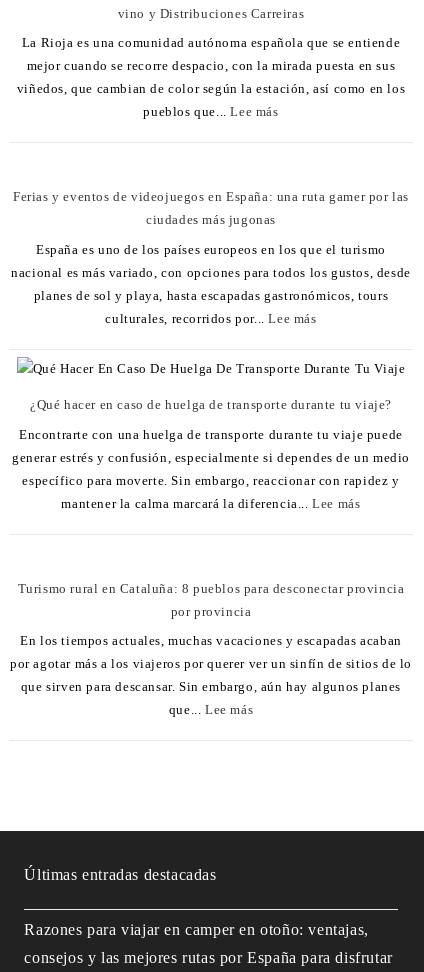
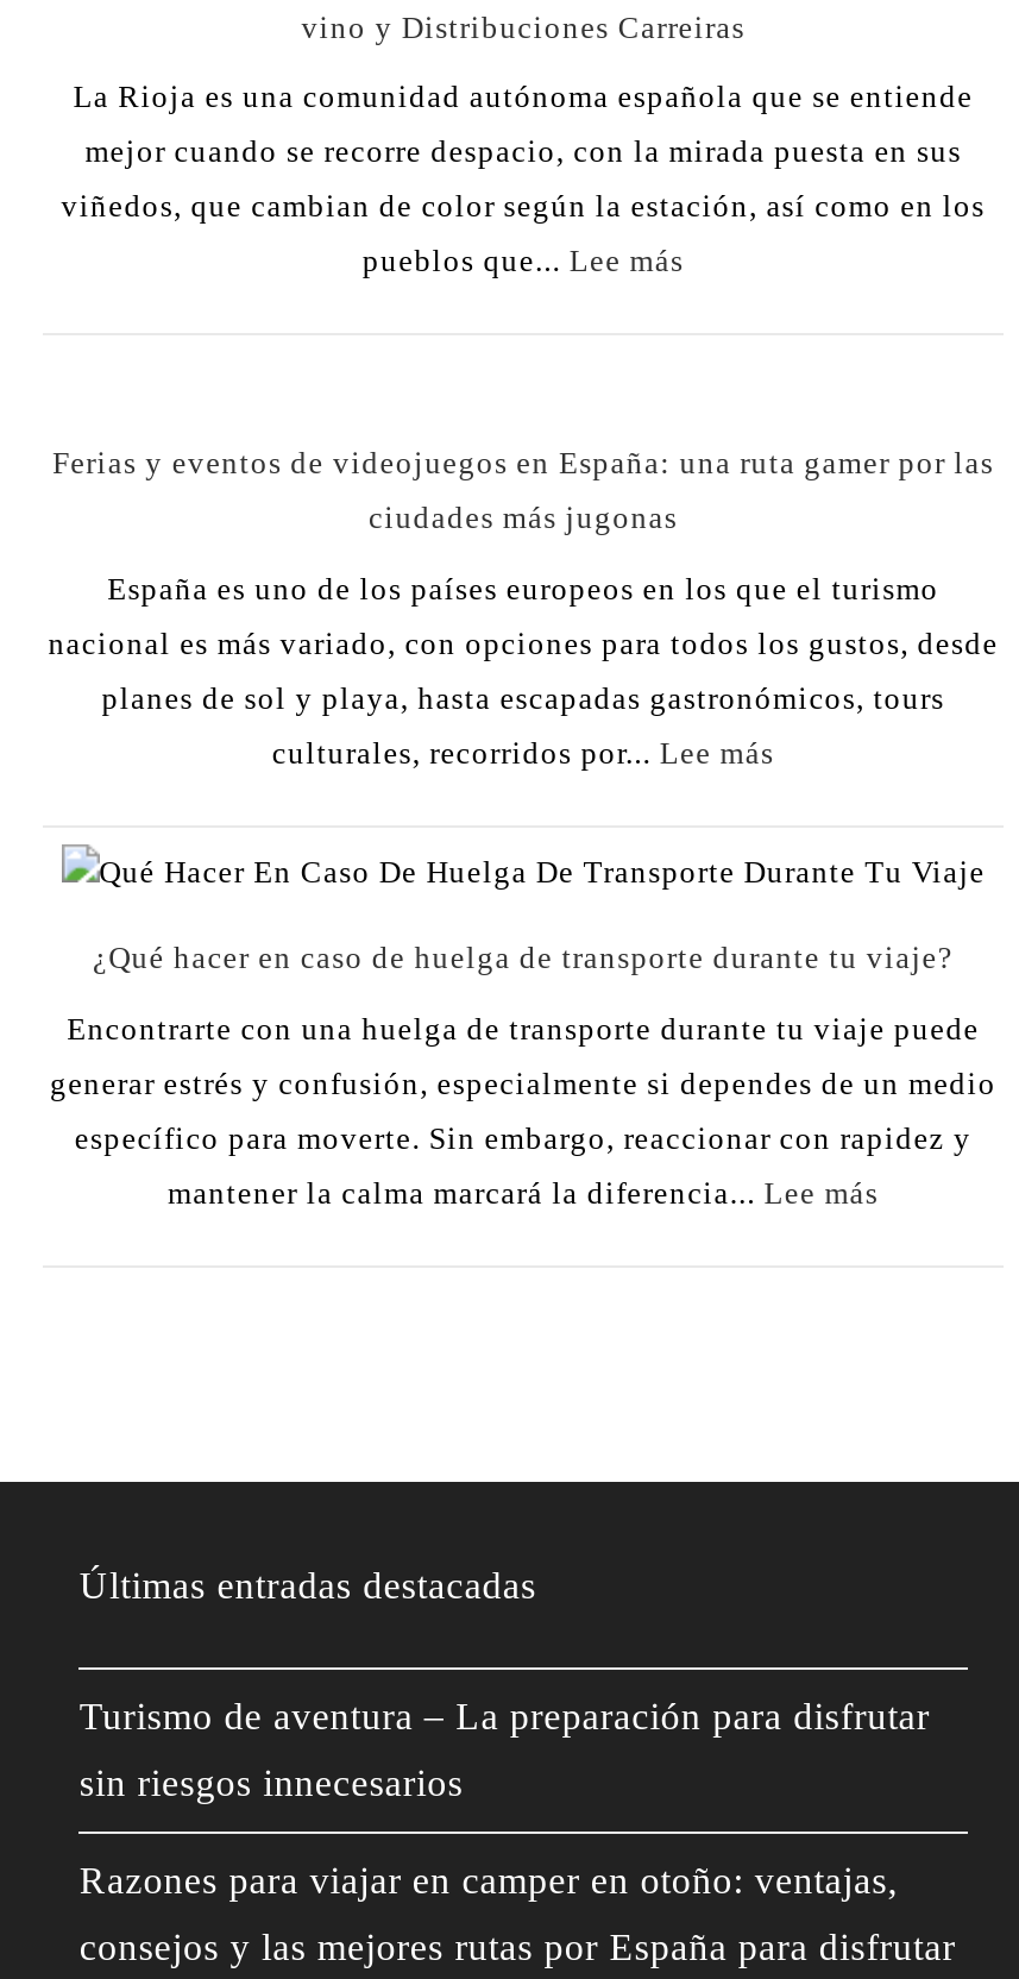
- Turismo rural en Cataluña: 8 pueblos para desconectar provincia
- por provincia
- En los tiempos actuales, muchas vacaciones y escapadas acaban
- por agotar más a los viajeros por querer ver un sinfín de sitios de lo
- que sirven para descansar. Sin embargo, aún hay algunos planes
- que... Lee más

moved up: Últimas entradas destacadas

+ Turismo de aventura – La preparación para disfrutar
+ sin riesgos innecesarios
